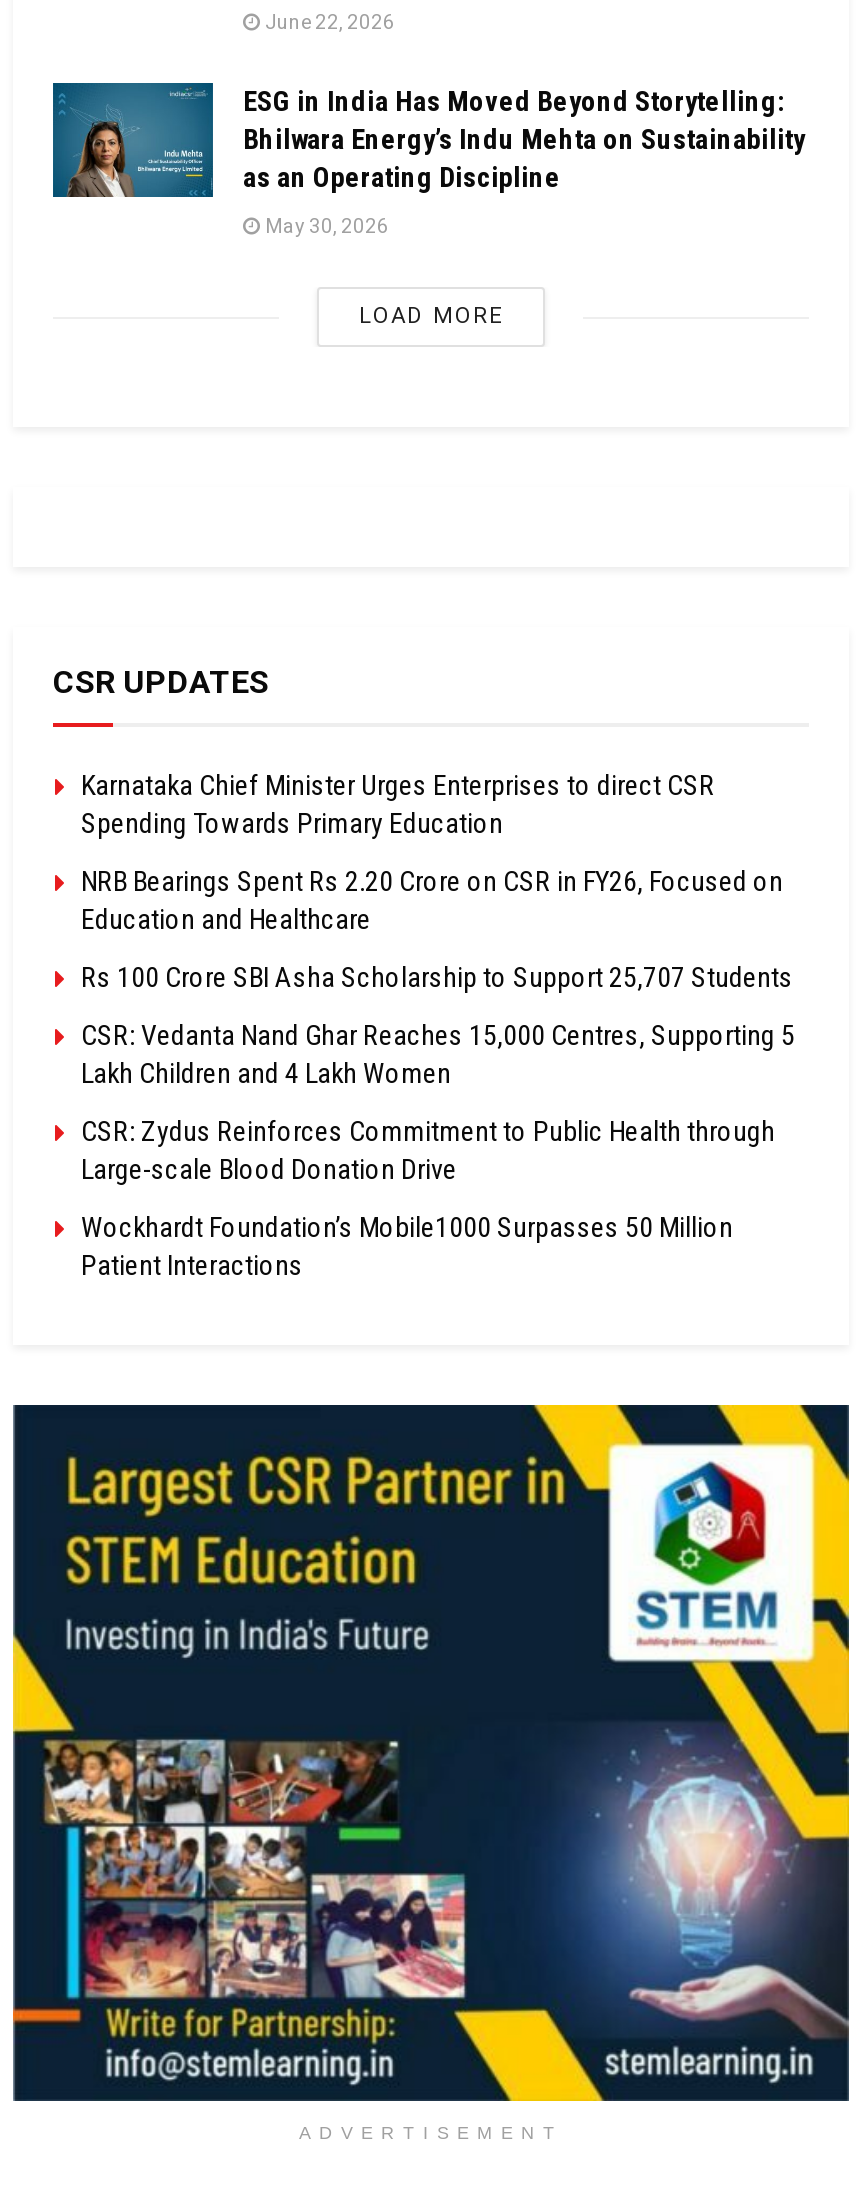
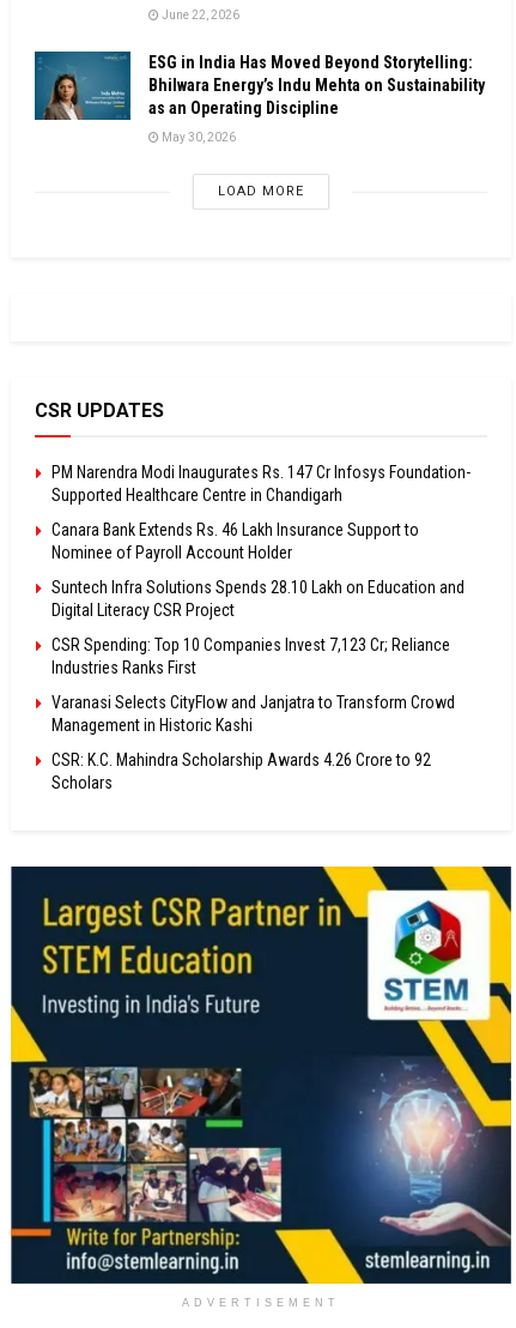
- Karnataka Chief Minister Urges Enterprises to direct CSR
- Spending Towards Primary Education
+ PM Narendra Modi Inaugurates Rs. 147 Cr Infosys Foundation-
+ Supported Healthcare Centre in Chandigarh

- NRB Bearings Spent Rs 2.20 Crore on CSR in FY26, Focused on
- Education and Healthcare
+ Canara Bank Extends Rs. 46 Lakh Insurance Support to
+ Nominee of Payroll Account Holder

- Rs 100 Crore SBI Asha Scholarship to Support 25,707 Students
+ Suntech Infra Solutions Spends ₹28.10 Lakh on Education and
+ Digital Literacy CSR Project

- CSR: Vedanta Nand Ghar Reaches 15,000 Centres, Supporting 5
- Lakh Children and 4 Lakh Women
+ CSR Spending: Top 10 Companies Invest ₹7,123 Cr; Reliance
+ Industries Ranks First

- CSR: Zydus Reinforces Commitment to Public Health through
- Large-scale Blood Donation Drive
+ Varanasi Selects CityFlow and Janjatra to Transform Crowd
+ Management in Historic Kashi

- Wockhardt Foundation’s Mobile1000 Surpasses 50 Million
- Patient Interactions
+ CSR: K.C. Mahindra Scholarship Awards ₹4.26 Crore to 92
+ Scholars
